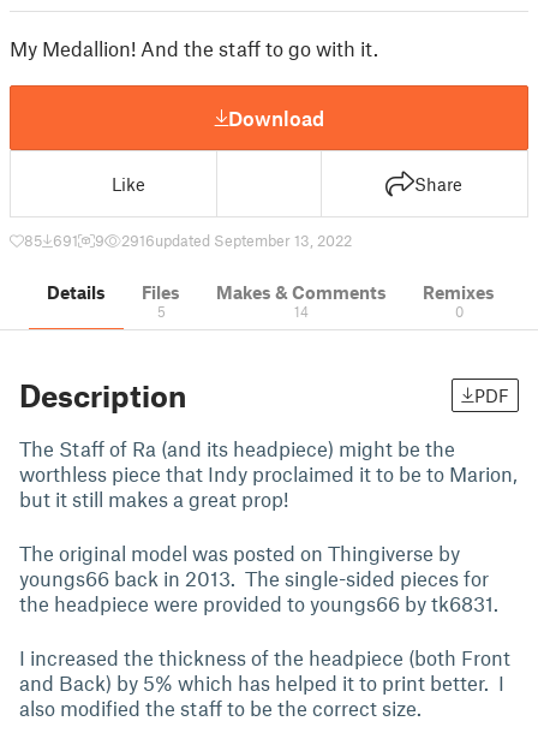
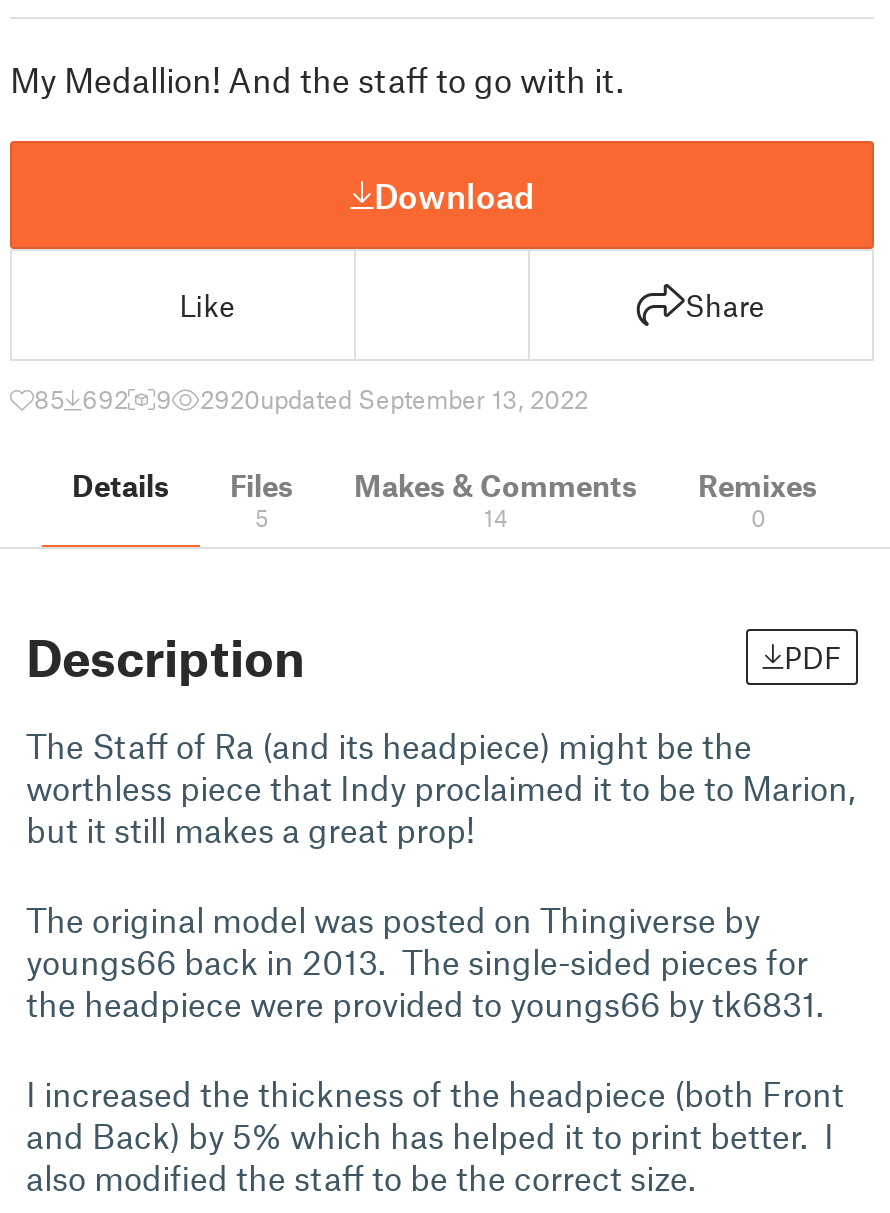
- 85 691
+ 85 692

- 2916updated September 13, 2022
+ 2920updated September 13, 2022
